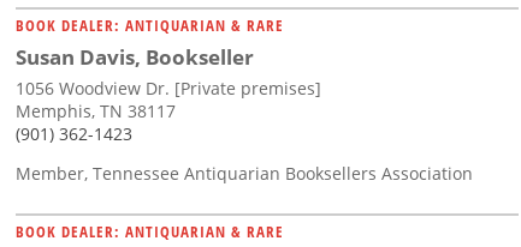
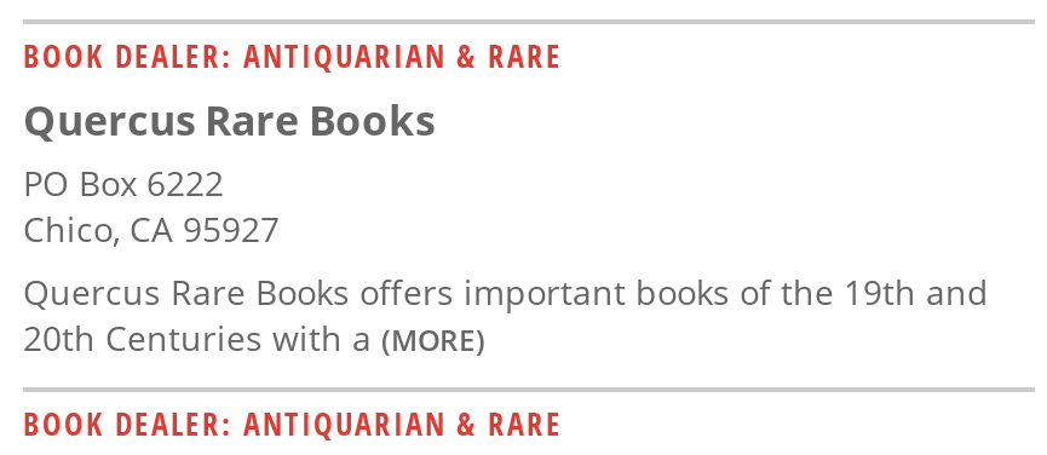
- Susan Davis, Bookseller
- 1056 Woodview Dr. [Private premises]
- Memphis, TN 38117
- (901) 362-1423
- Member, Tennessee Antiquarian Booksellers Association
+ Quercus Rare Books
+ PO Box 6222
+ Chico, CA 95927
+ Quercus Rare Books offers important books of the 19th and
+ 20th Centuries with a (MORE)
